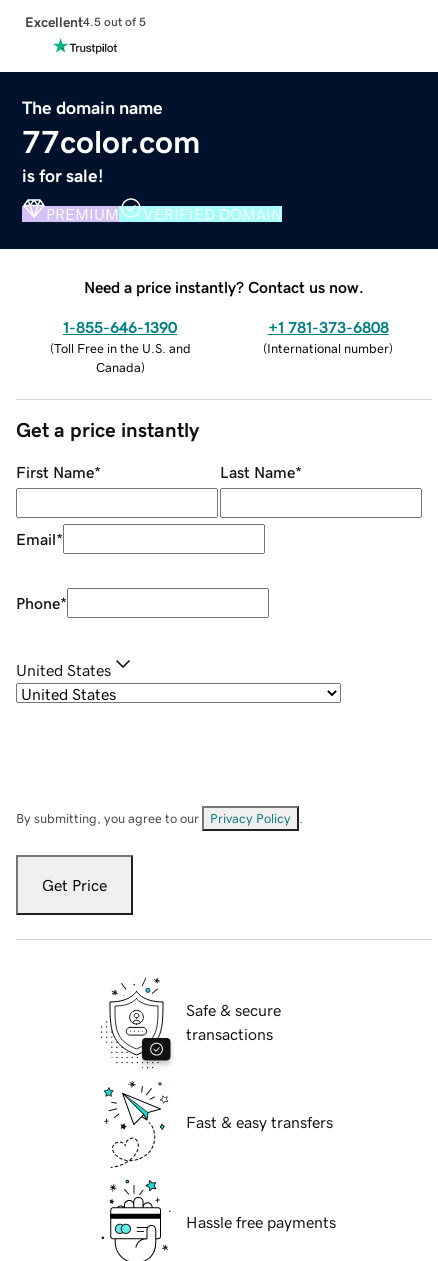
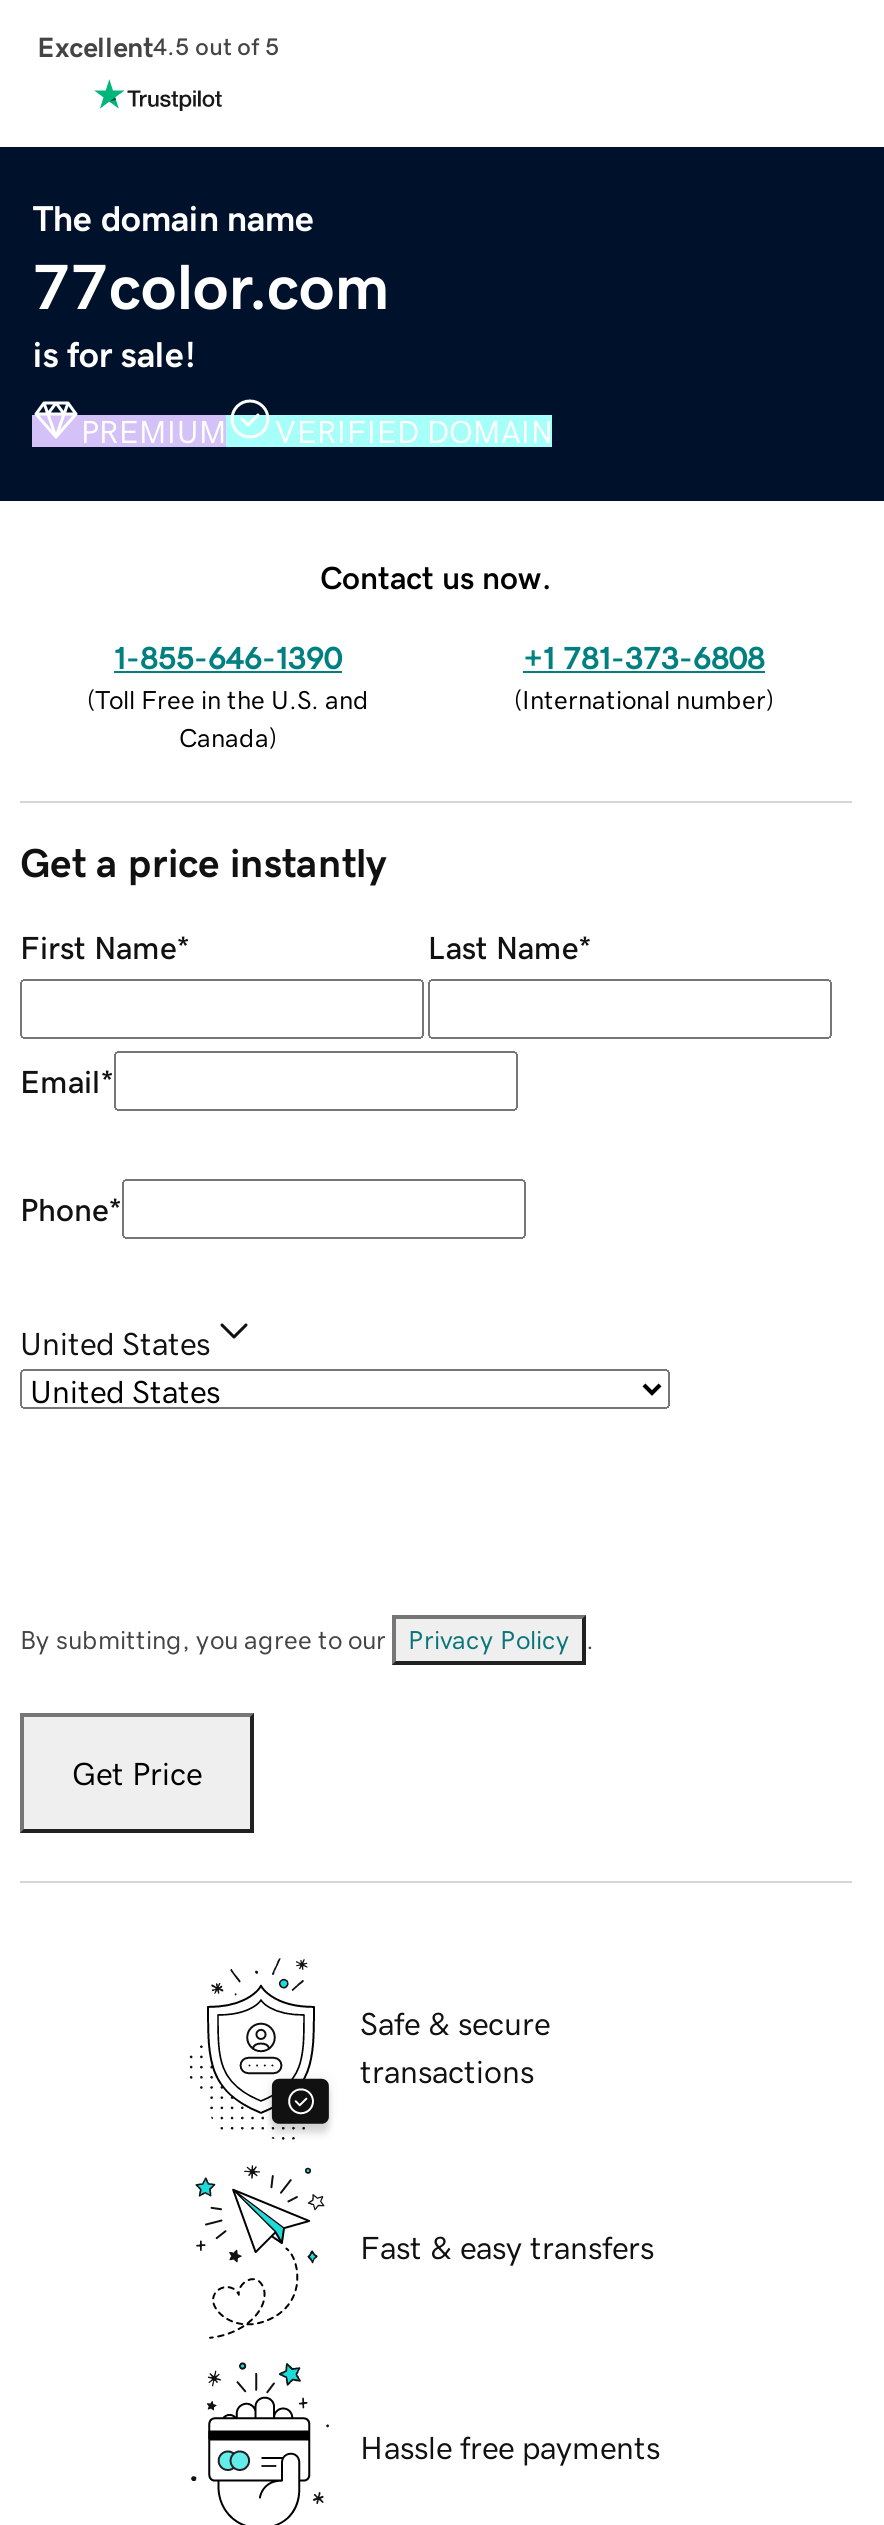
- Need a price instantly? Contact us now.
+ Contact us now.
